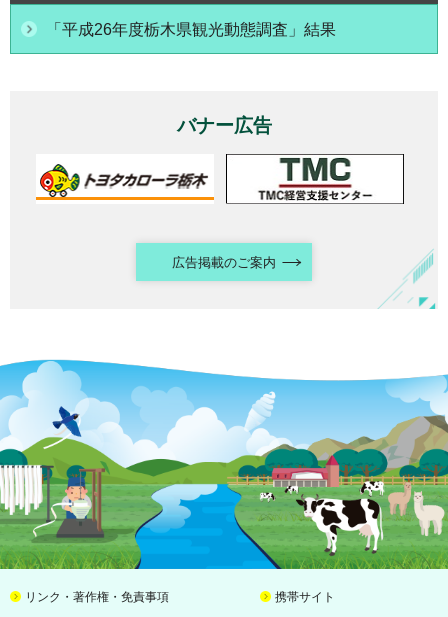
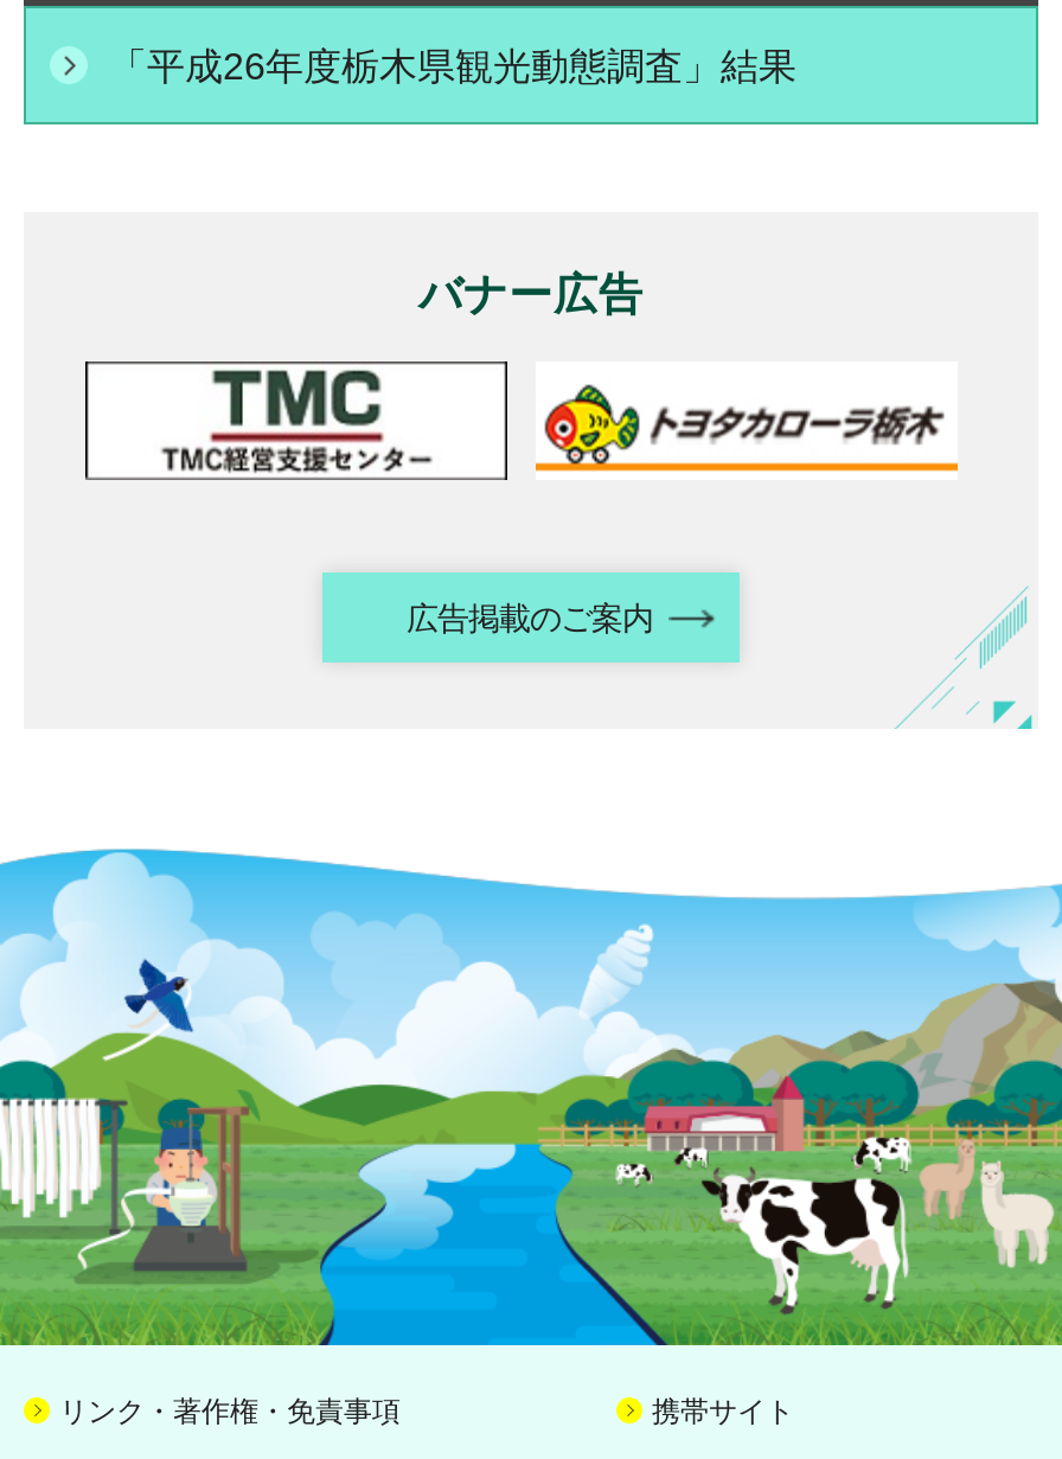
- [image]
+ [image]

- [image]
+ [image]
